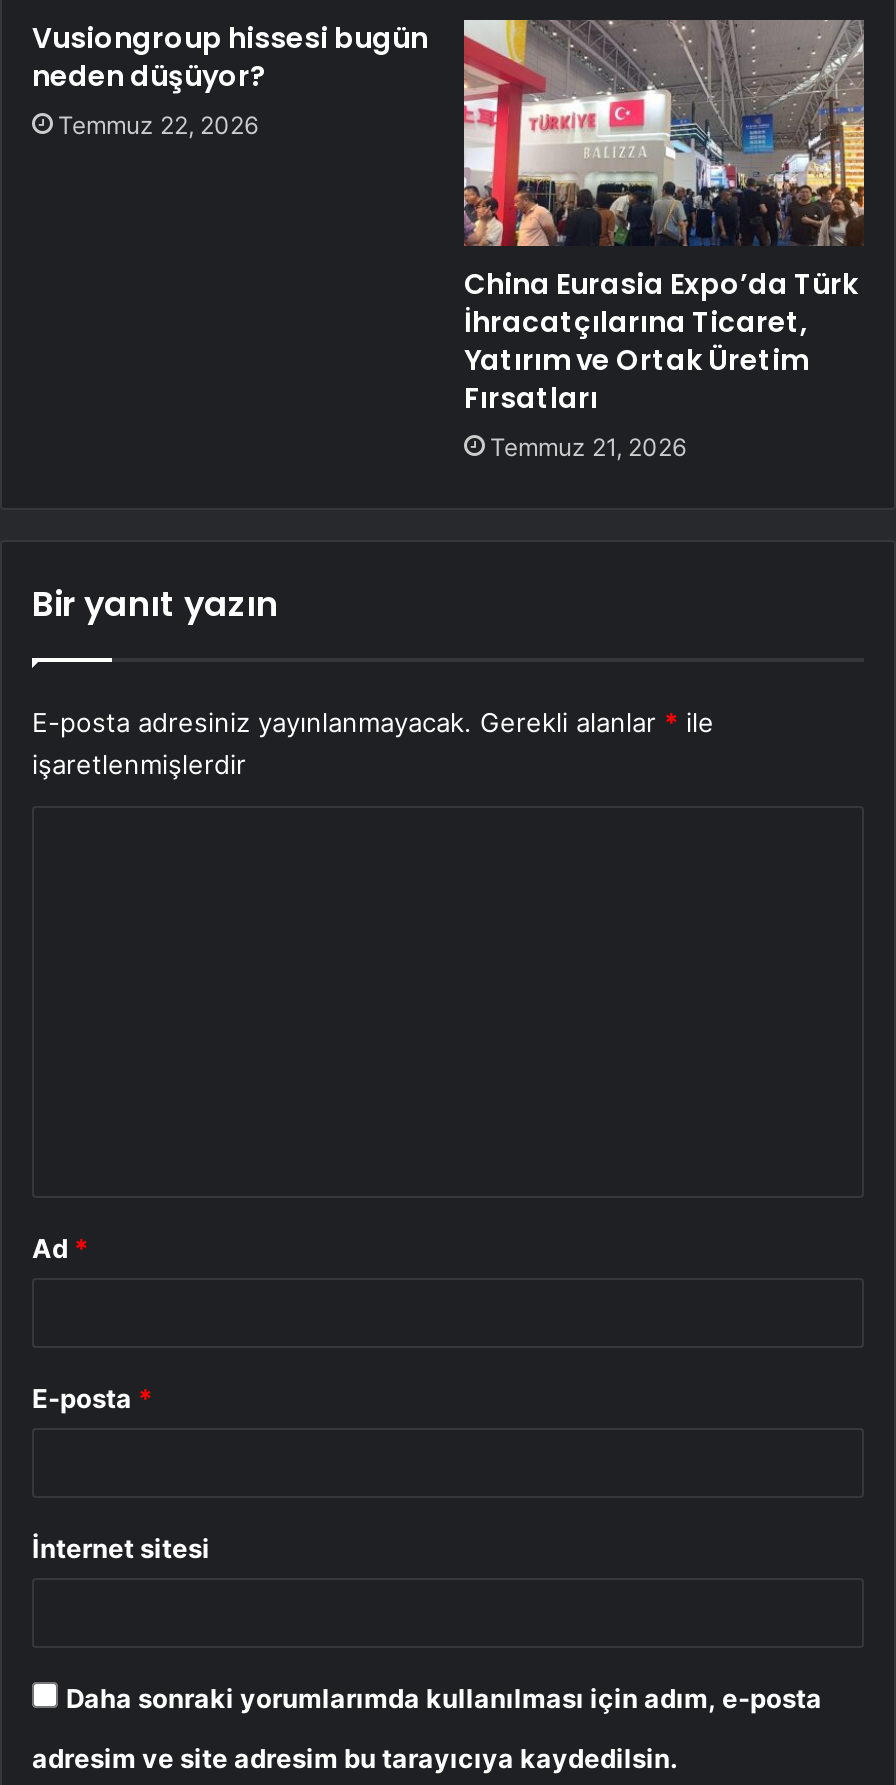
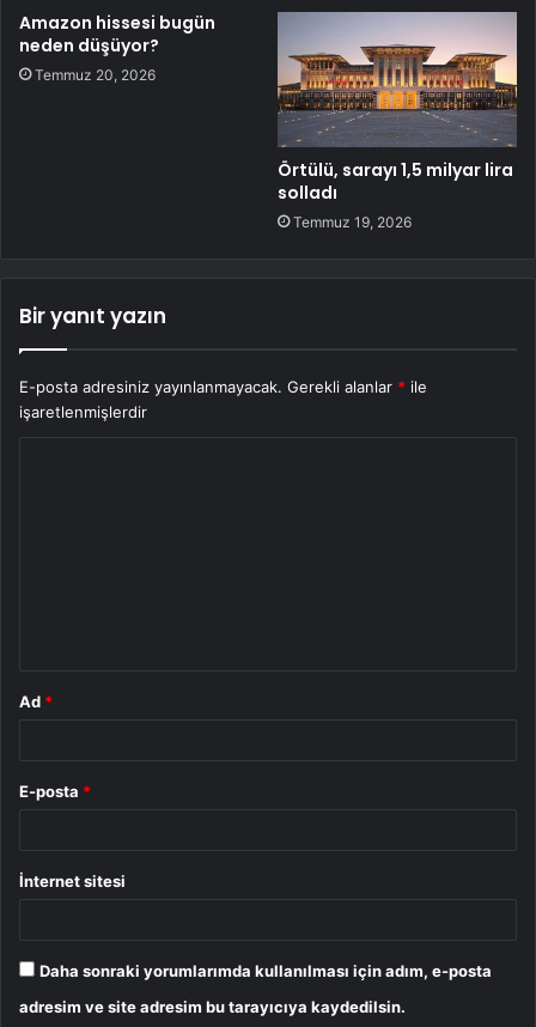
- Vusiongroup hissesi bugün
+ Amazon hissesi bugün

- [image]
+ [image]

- Temmuz 22, 2026
+ Temmuz 20, 2026

- China Eurasia Expo’da Türk
- İhracatçılarına Ticaret,
- Yatırım ve Ortak Üretim
- Fırsatları
- Temmuz 21, 2026
+ Örtülü, sarayı 1,5 milyar lira
+ solladı
+ Temmuz 19, 2026
